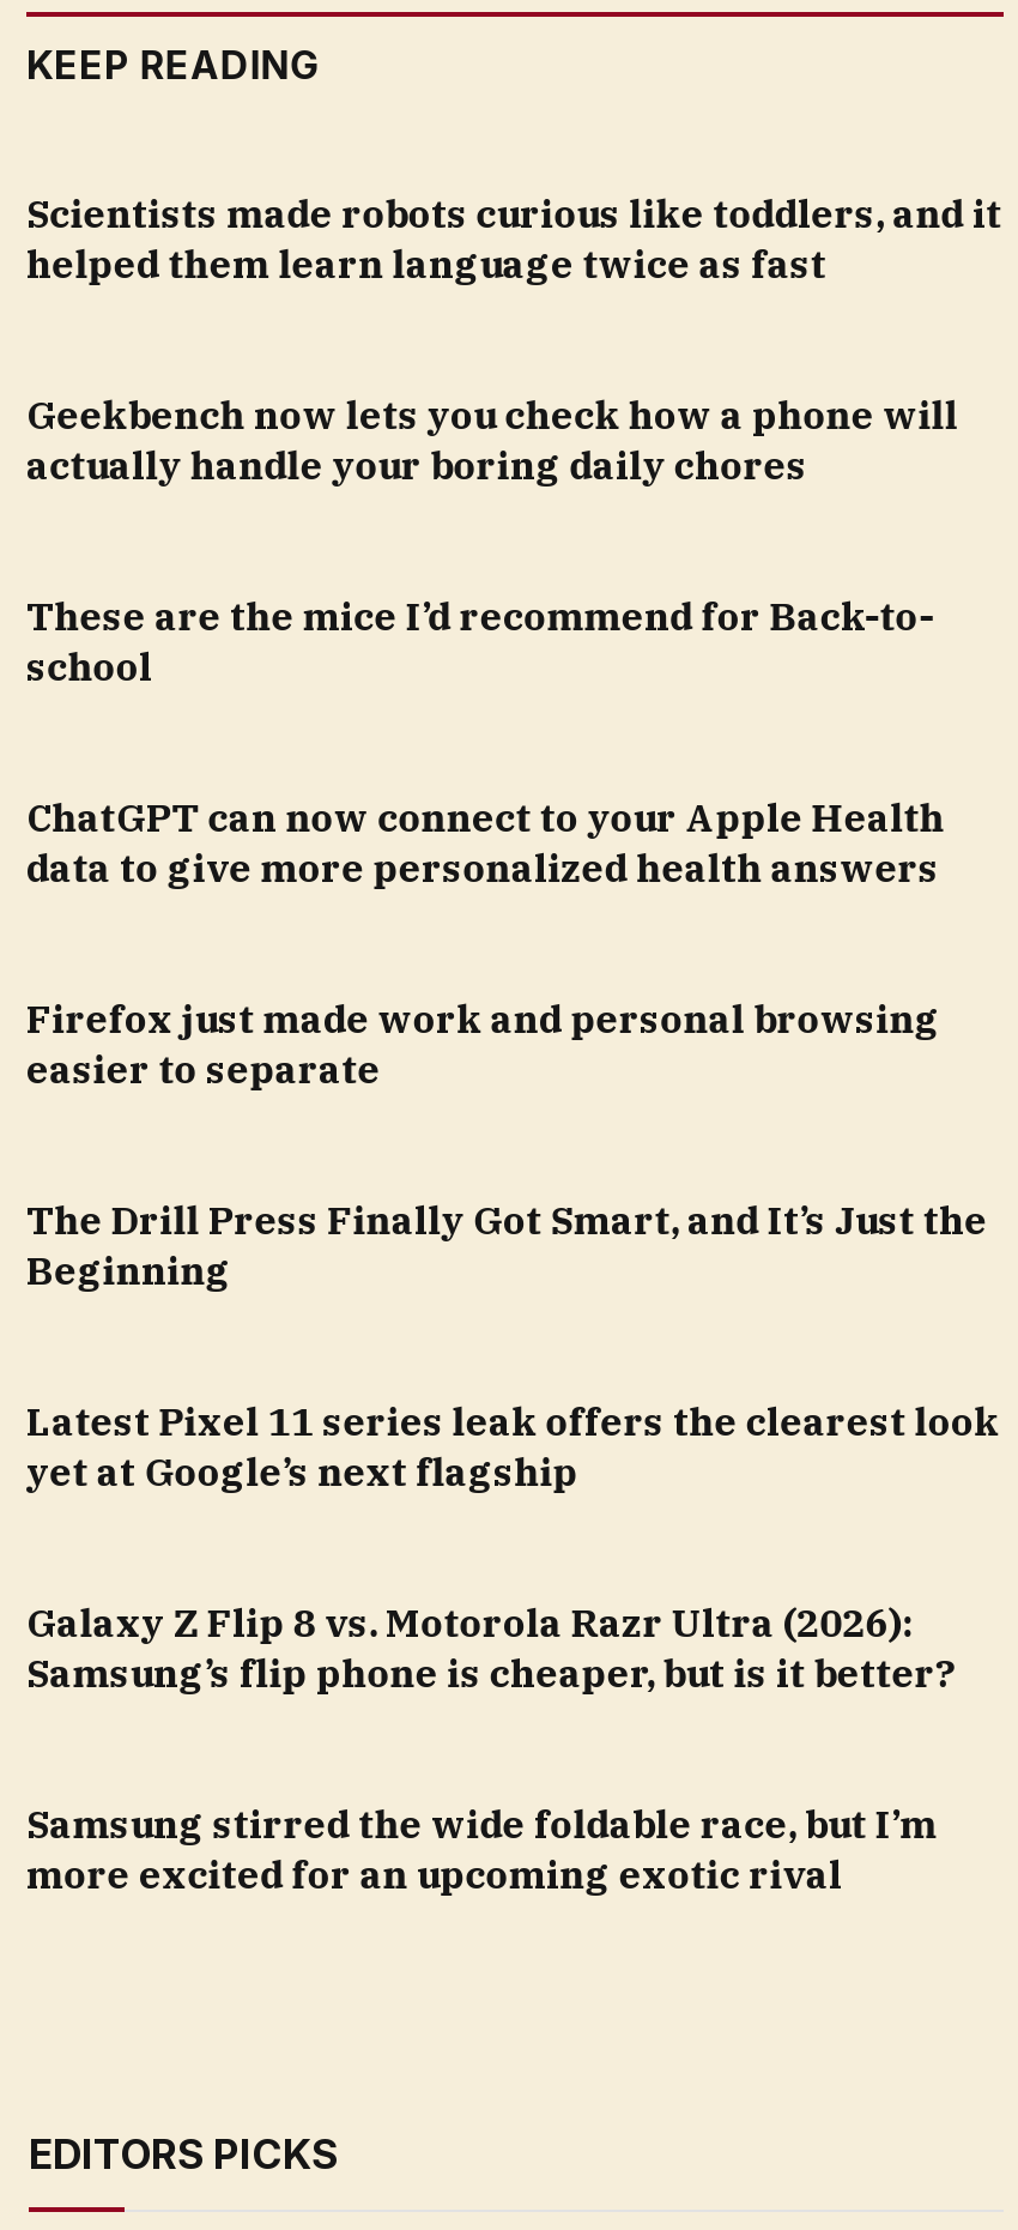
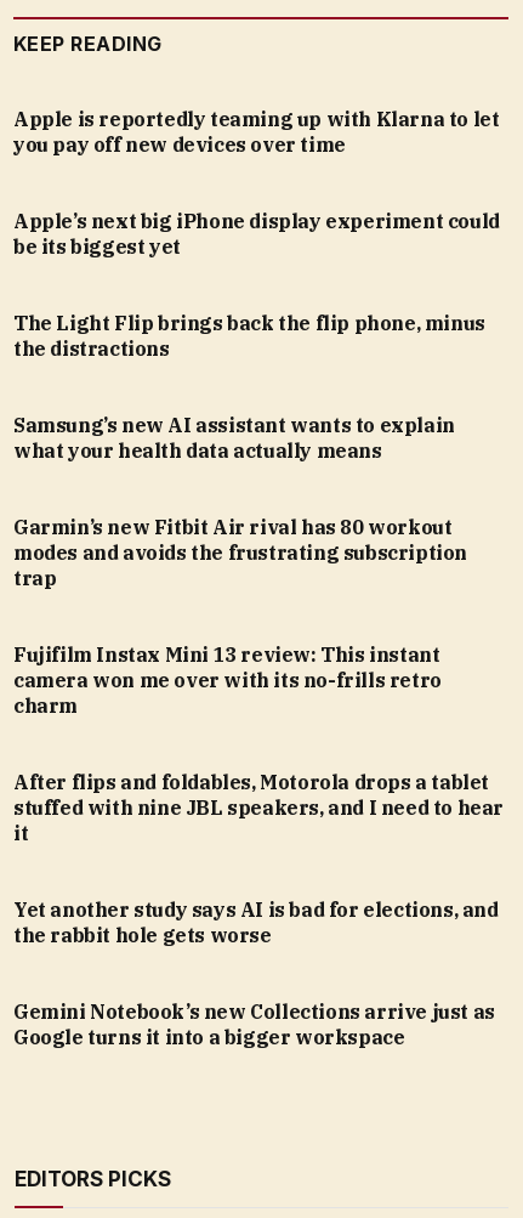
- Scientists made robots curious like toddlers, and it
- helped them learn language twice as fast
+ Apple is reportedly teaming up with Klarna to let
+ you pay off new devices over time

- Geekbench now lets you check how a phone will
- actually handle your boring daily chores
+ Apple’s next big iPhone display experiment could
+ be its biggest yet

- These are the mice I’d recommend for Back-to-
- school
+ The Light Flip brings back the flip phone, minus
+ the distractions

- ChatGPT can now connect to your Apple Health
- data to give more personalized health answers
+ Samsung’s new AI assistant wants to explain
+ what your health data actually means

- Firefox just made work and personal browsing
- easier to separate
+ Garmin’s new Fitbit Air rival has 80 workout
+ modes and avoids the frustrating subscription
+ trap

- The Drill Press Finally Got Smart, and It’s Just the
- Beginning
+ Fujifilm Instax Mini 13 review: This instant
+ camera won me over with its no-frills retro
+ charm

- Latest Pixel 11 series leak offers the clearest look
- yet at Google’s next flagship
+ After flips and foldables, Motorola drops a tablet
+ stuffed with nine JBL speakers, and I need to hear
+ it

- Galaxy Z Flip 8 vs. Motorola Razr Ultra (2026):
- Samsung’s flip phone is cheaper, but is it better?
+ Yet another study says AI is bad for elections, and
+ the rabbit hole gets worse

- Samsung stirred the wide foldable race, but I’m
- more excited for an upcoming exotic rival
+ Gemini Notebook’s new Collections arrive just as
+ Google turns it into a bigger workspace
